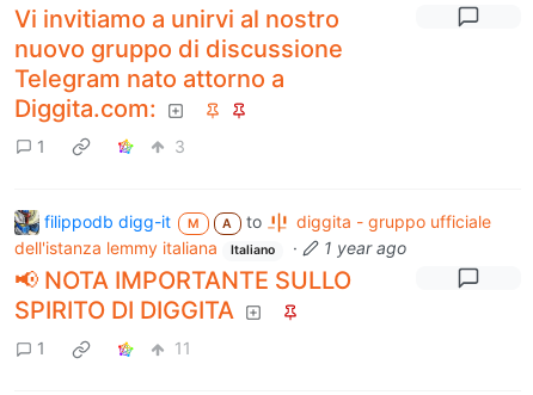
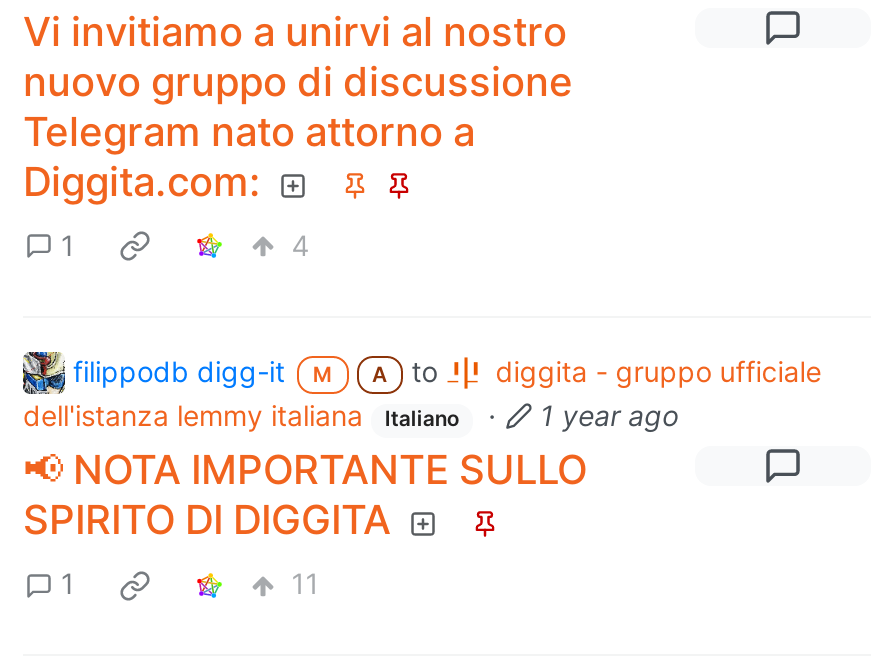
- 3
+ 4
